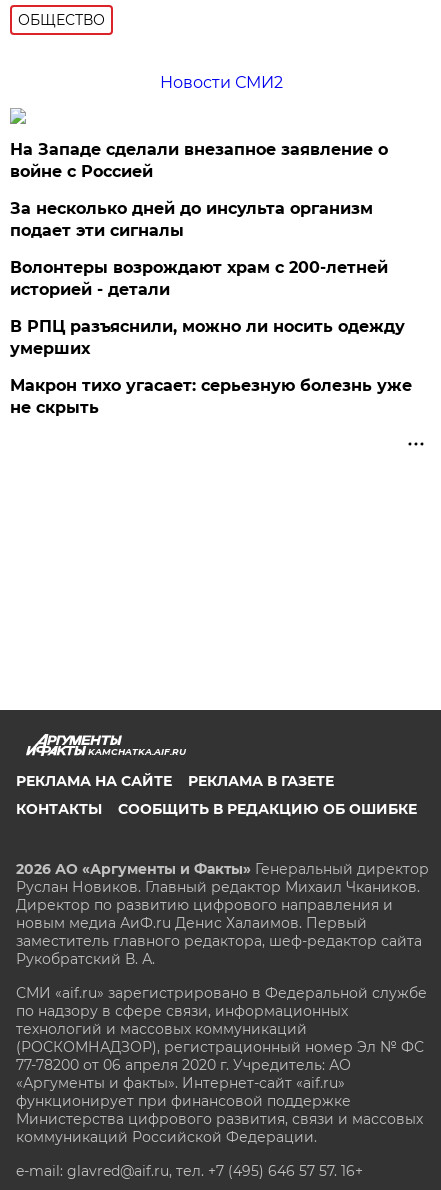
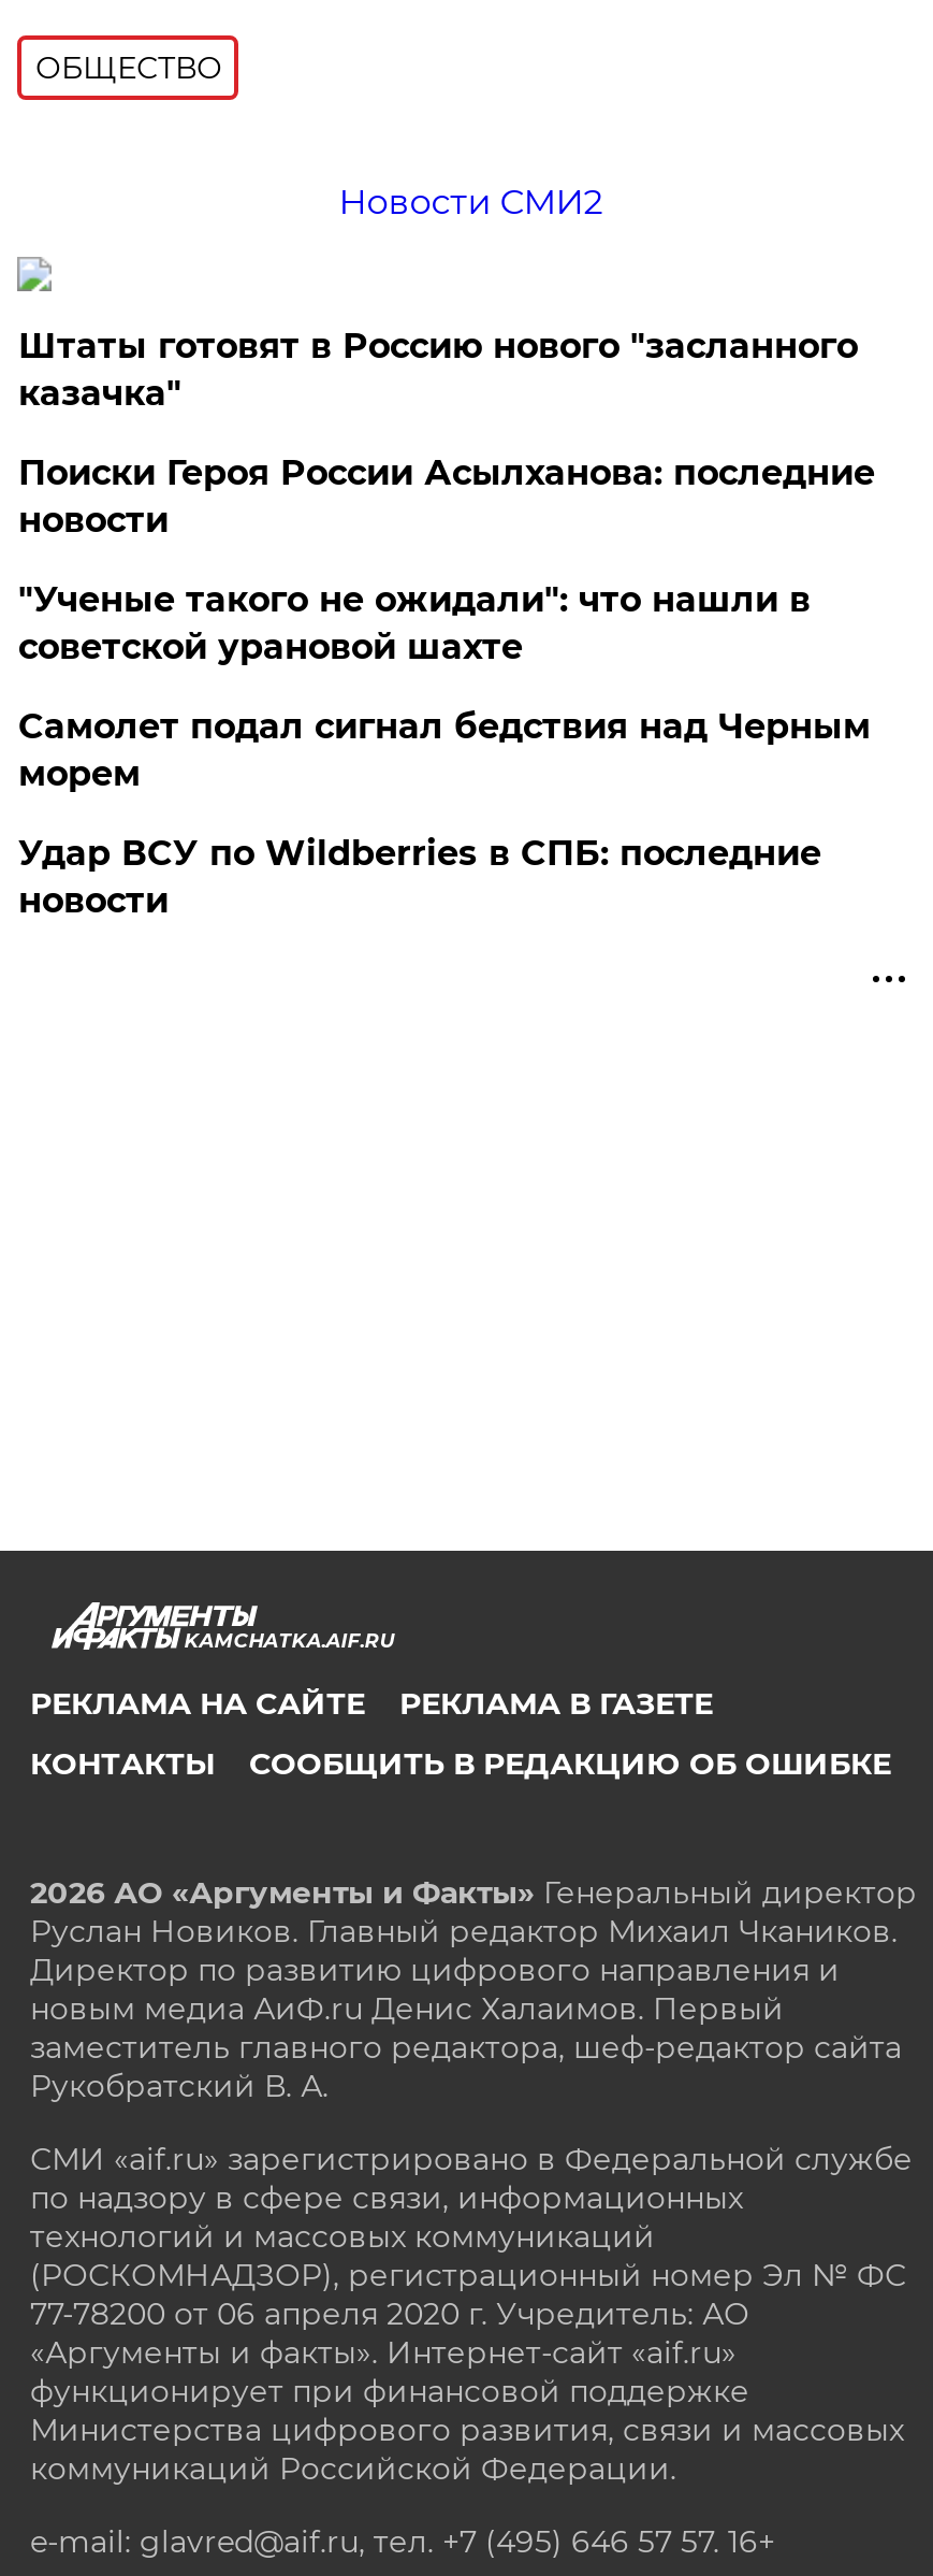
- На Западе сделали внезапное заявление о
- войне с Россией
+ Штаты готовят в Россию нового "засланного
+ казачка"

- За несколько дней до инсульта организм
- подает эти сигналы
+ Поиски Героя России Асылханова: последние
+ новости

- Волонтеры возрождают храм с 200-летней
- историей - детали
+ "Ученые такого не ожидали": что нашли в
+ советской урановой шахте

- В РПЦ разъяснили, можно ли носить одежду
- умерших
+ Самолет подал сигнал бедствия над Черным
+ морем

- Макрон тихо угасает: серьезную болезнь уже
- не скрыть
+ Удар ВСУ по Wildberries в СПБ: последние
+ новости
